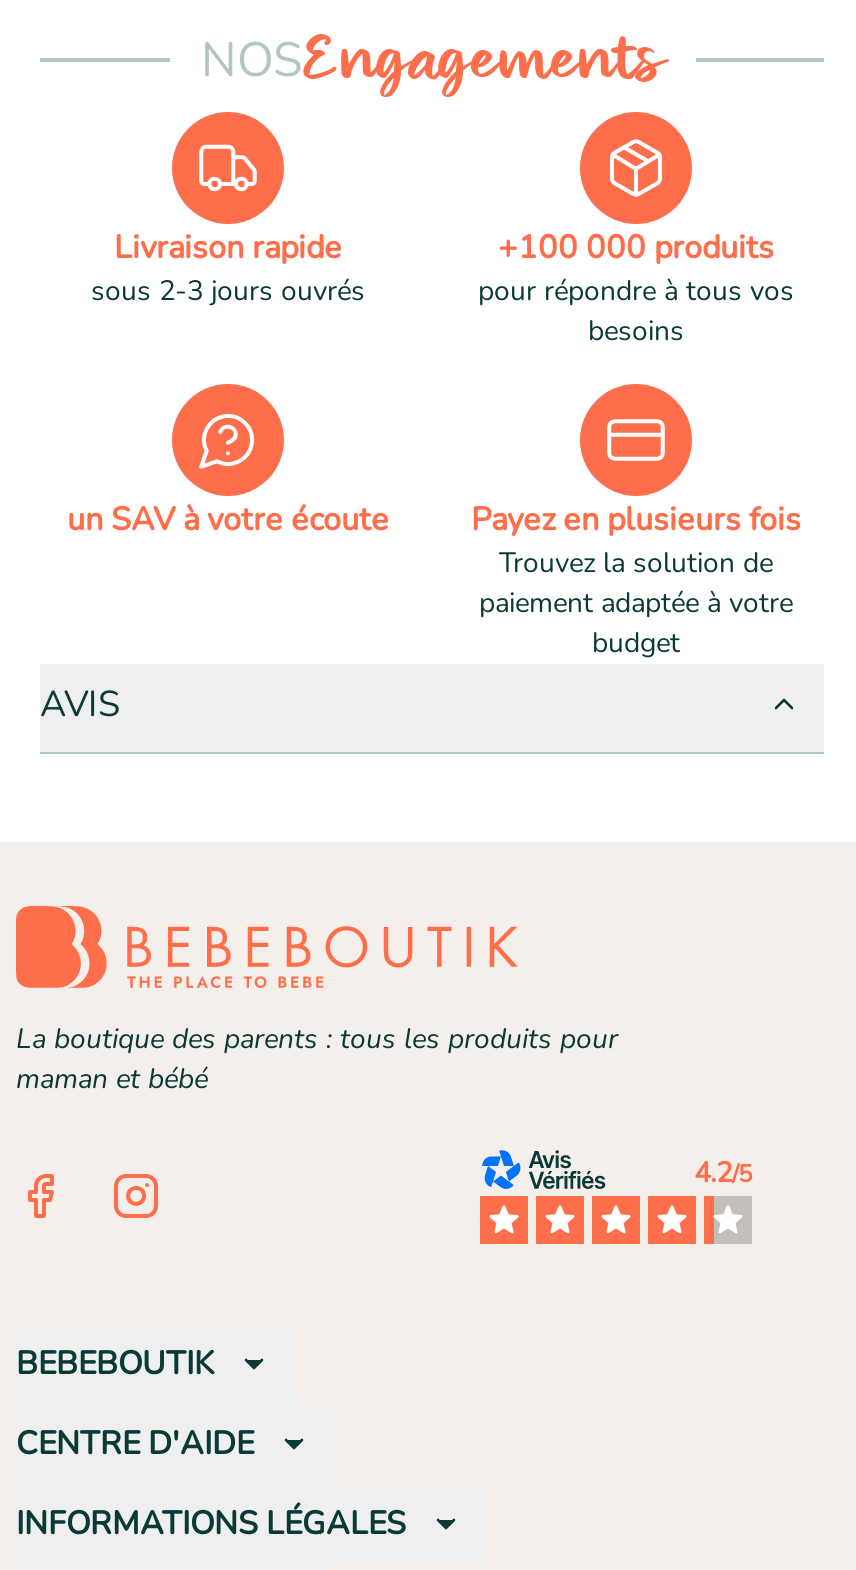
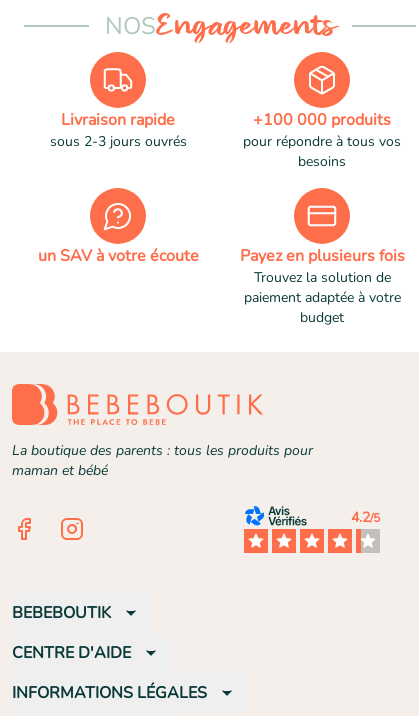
- AVIS
